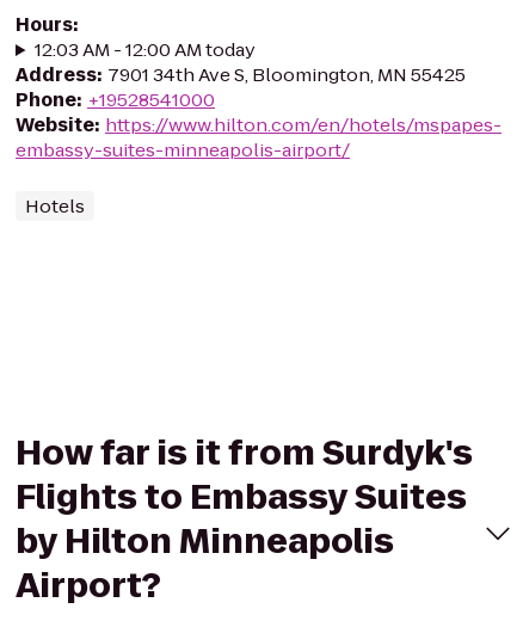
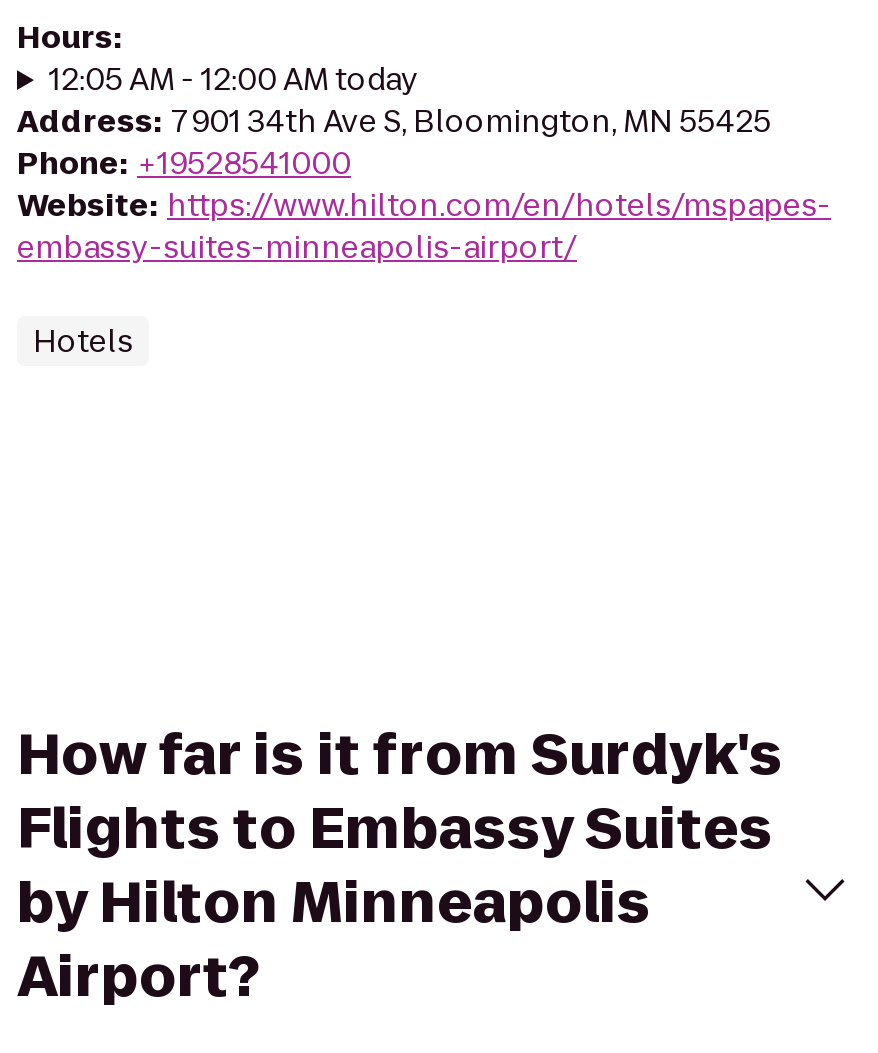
- 12:03 AM - 12:00 AM today
+ 12:05 AM - 12:00 AM today
